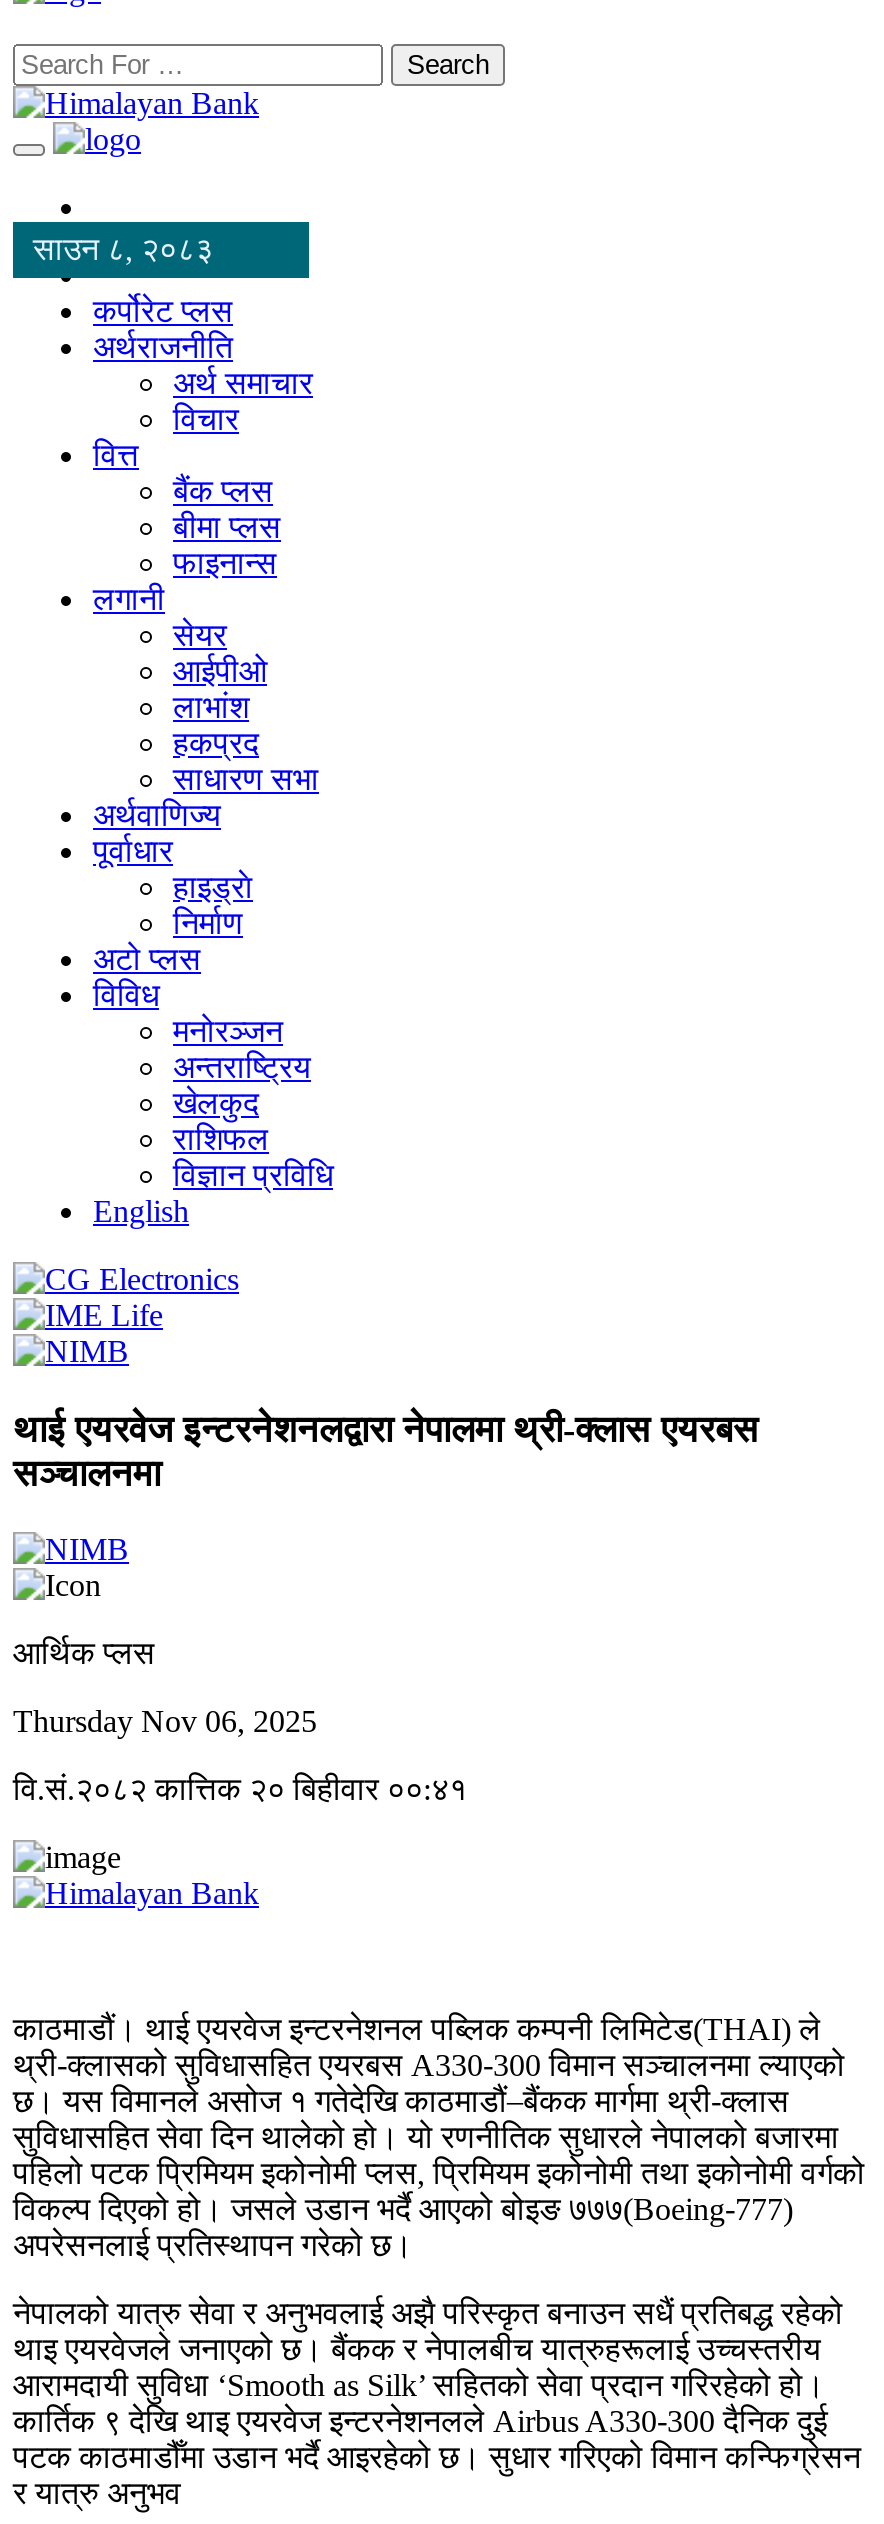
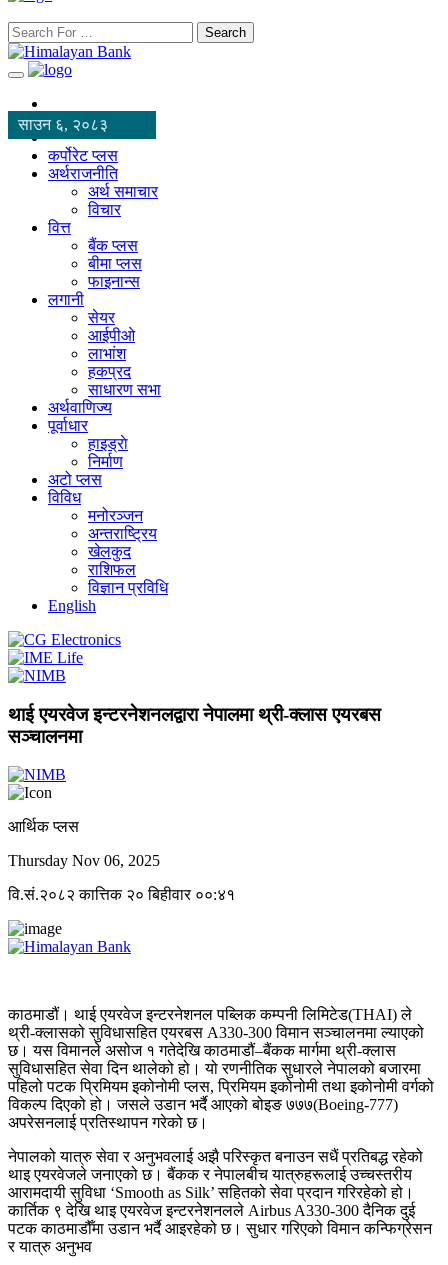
- साउन ८, २०८३
+ साउन ६, २०८३
